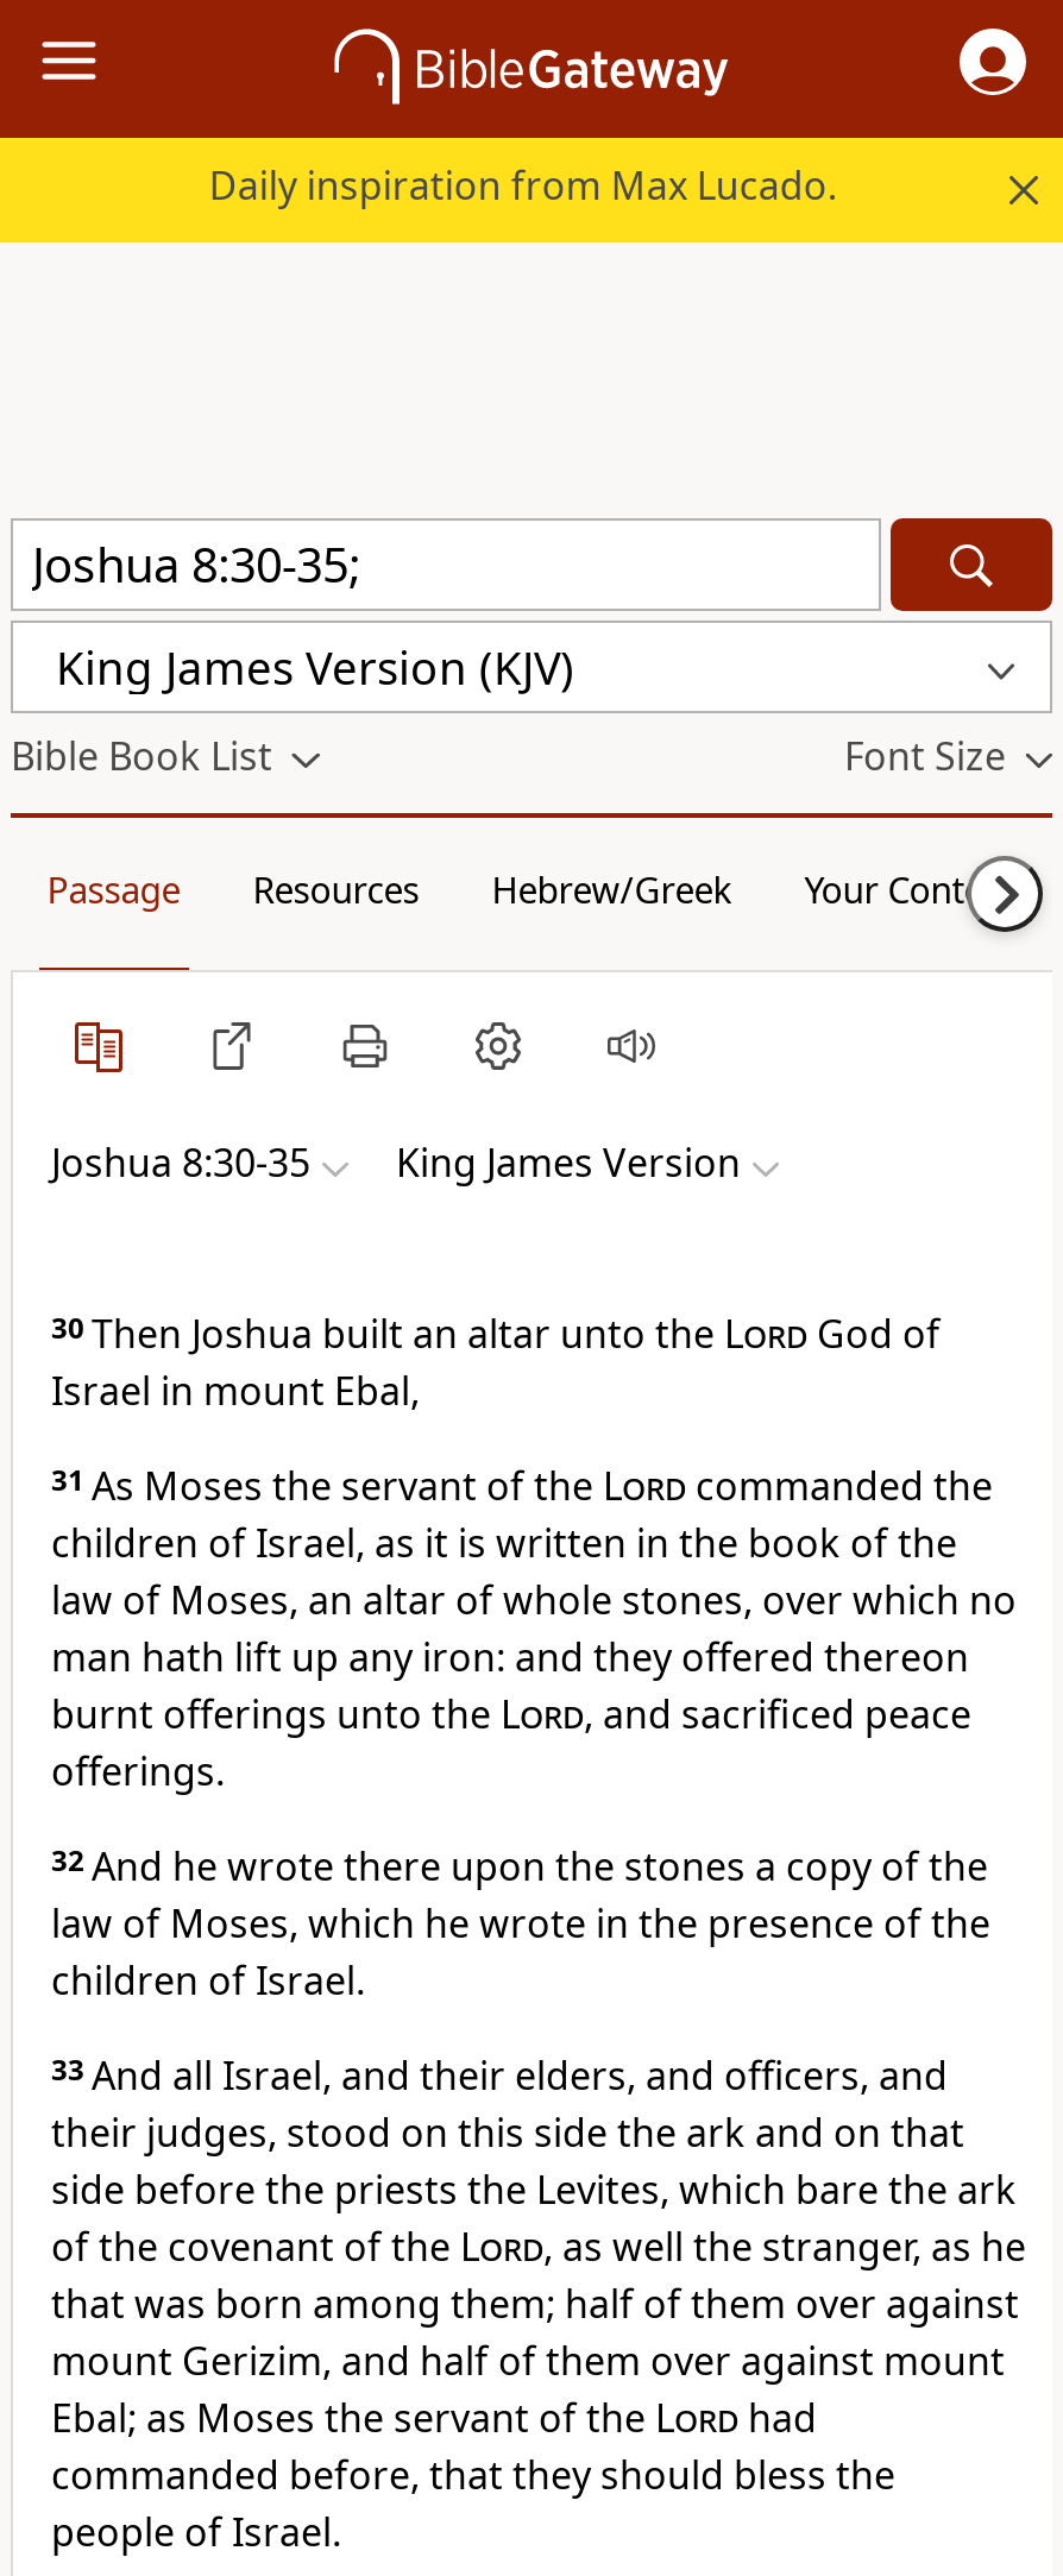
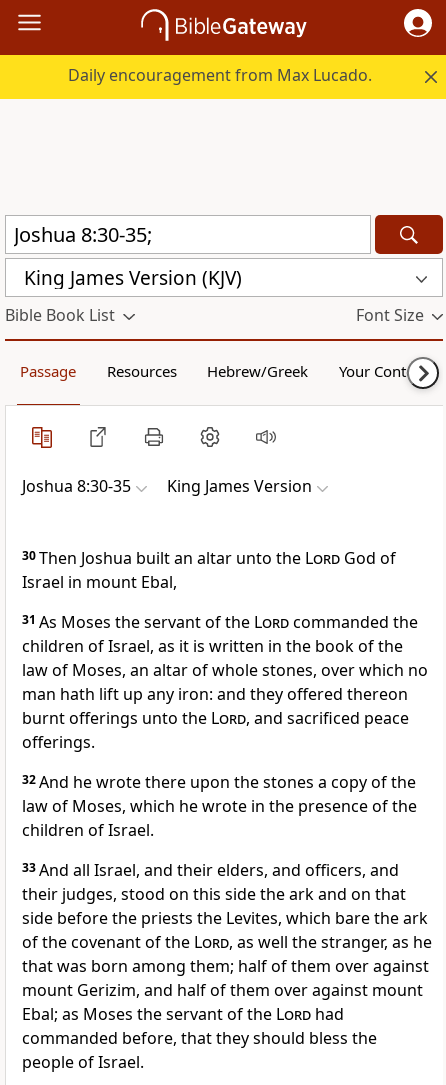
- Daily inspiration from Max Lucado.
+ Daily encouragement from Max Lucado.
